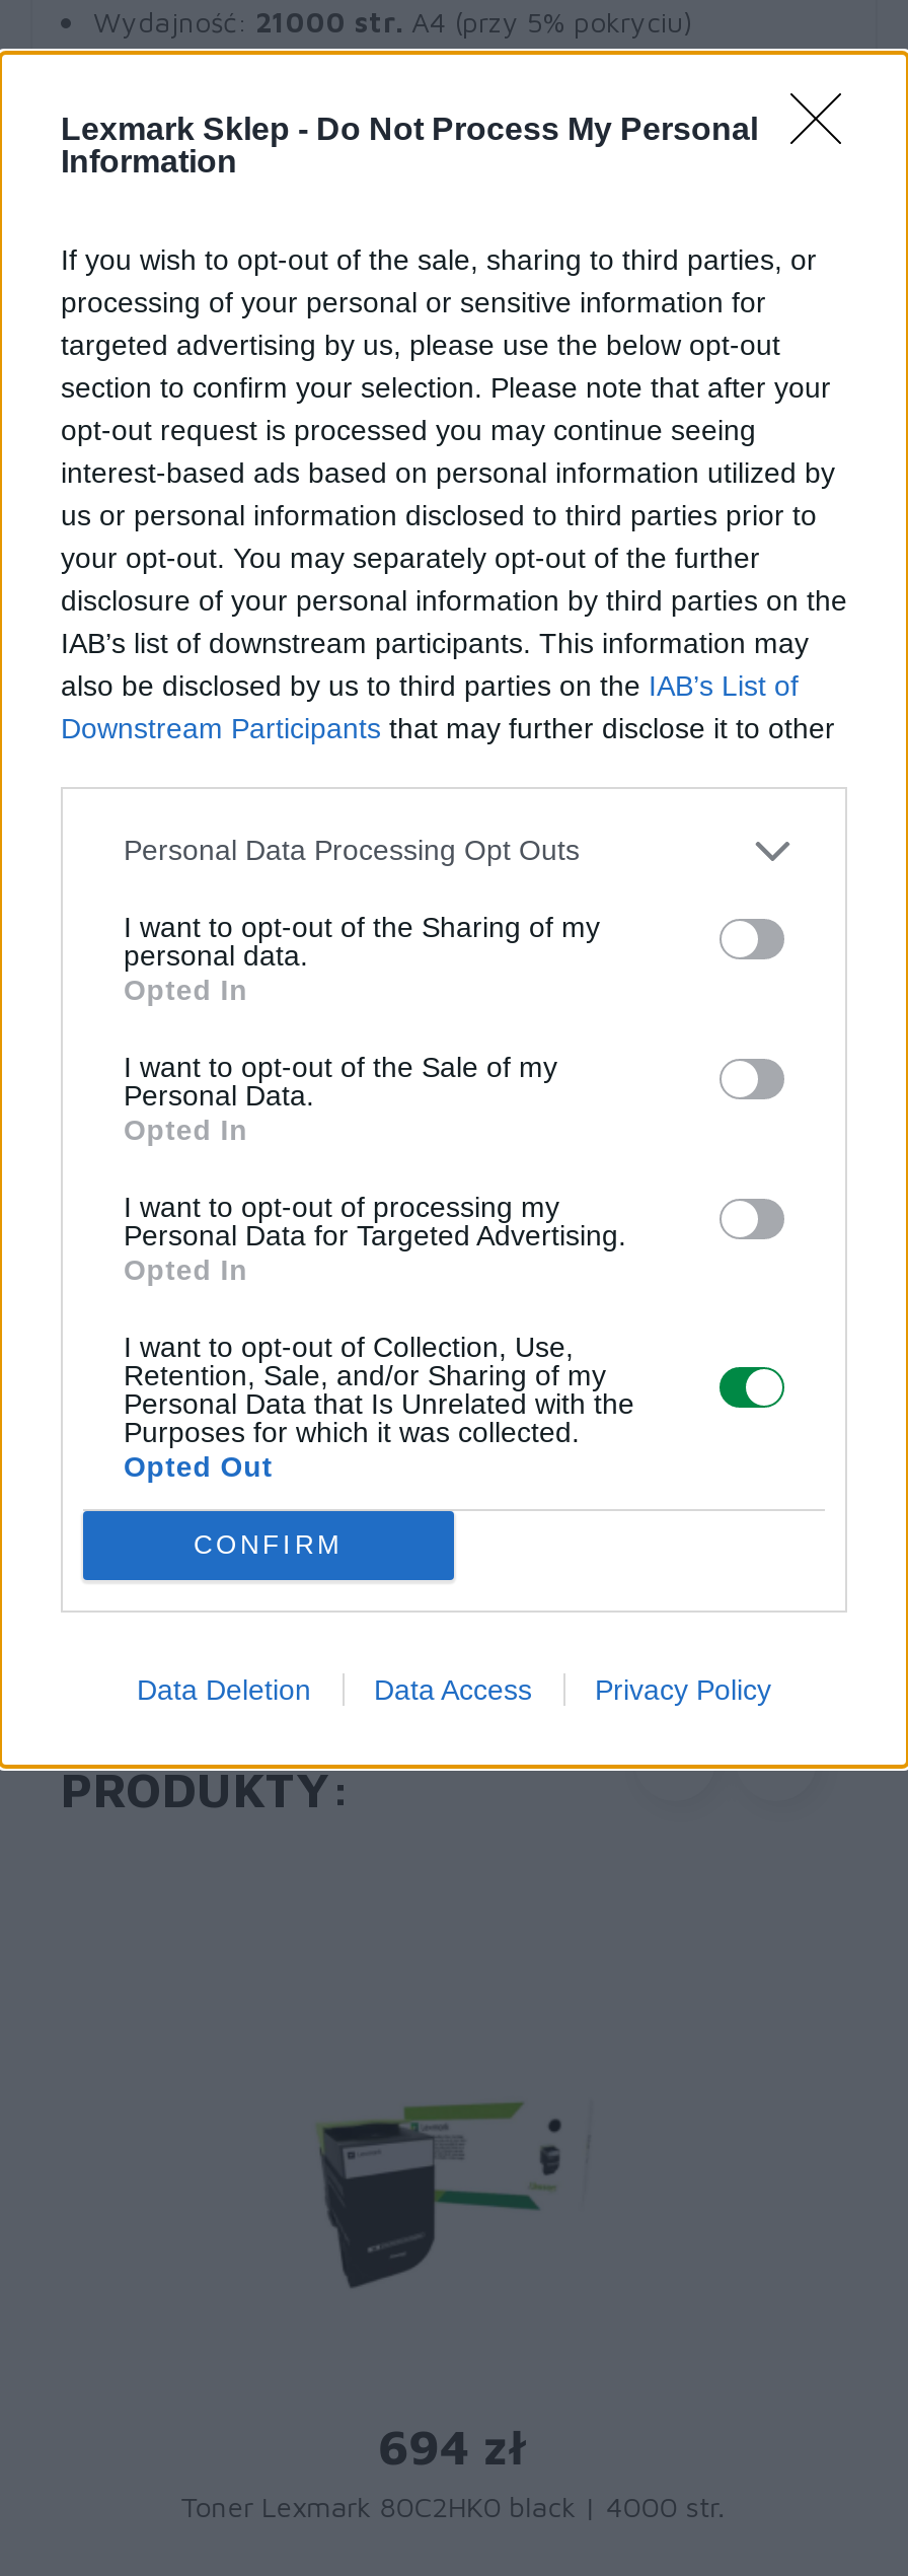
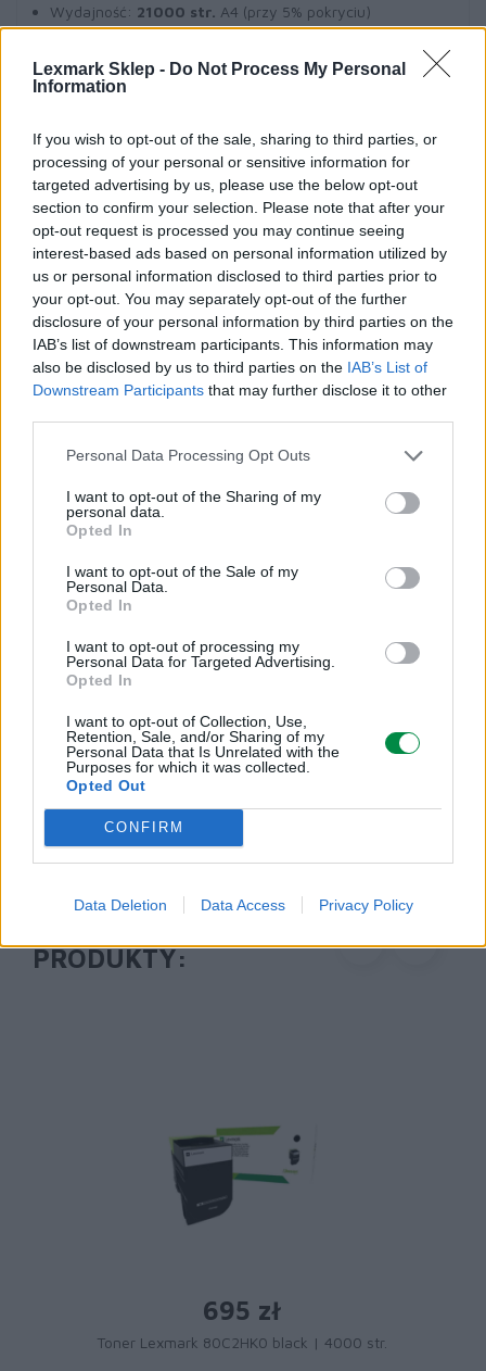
- 694 zł
+ 695 zł
